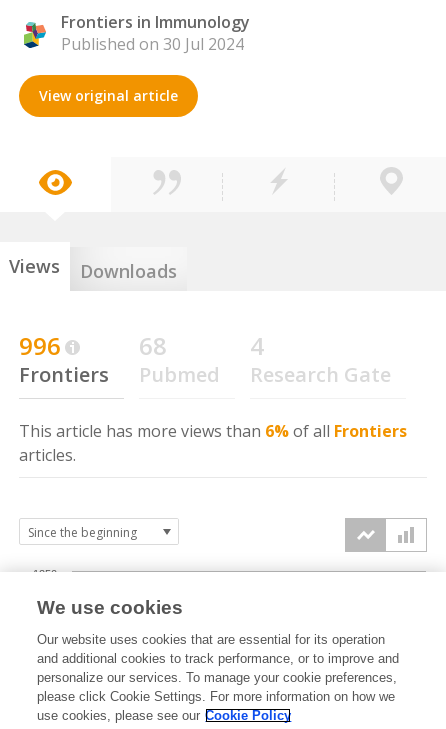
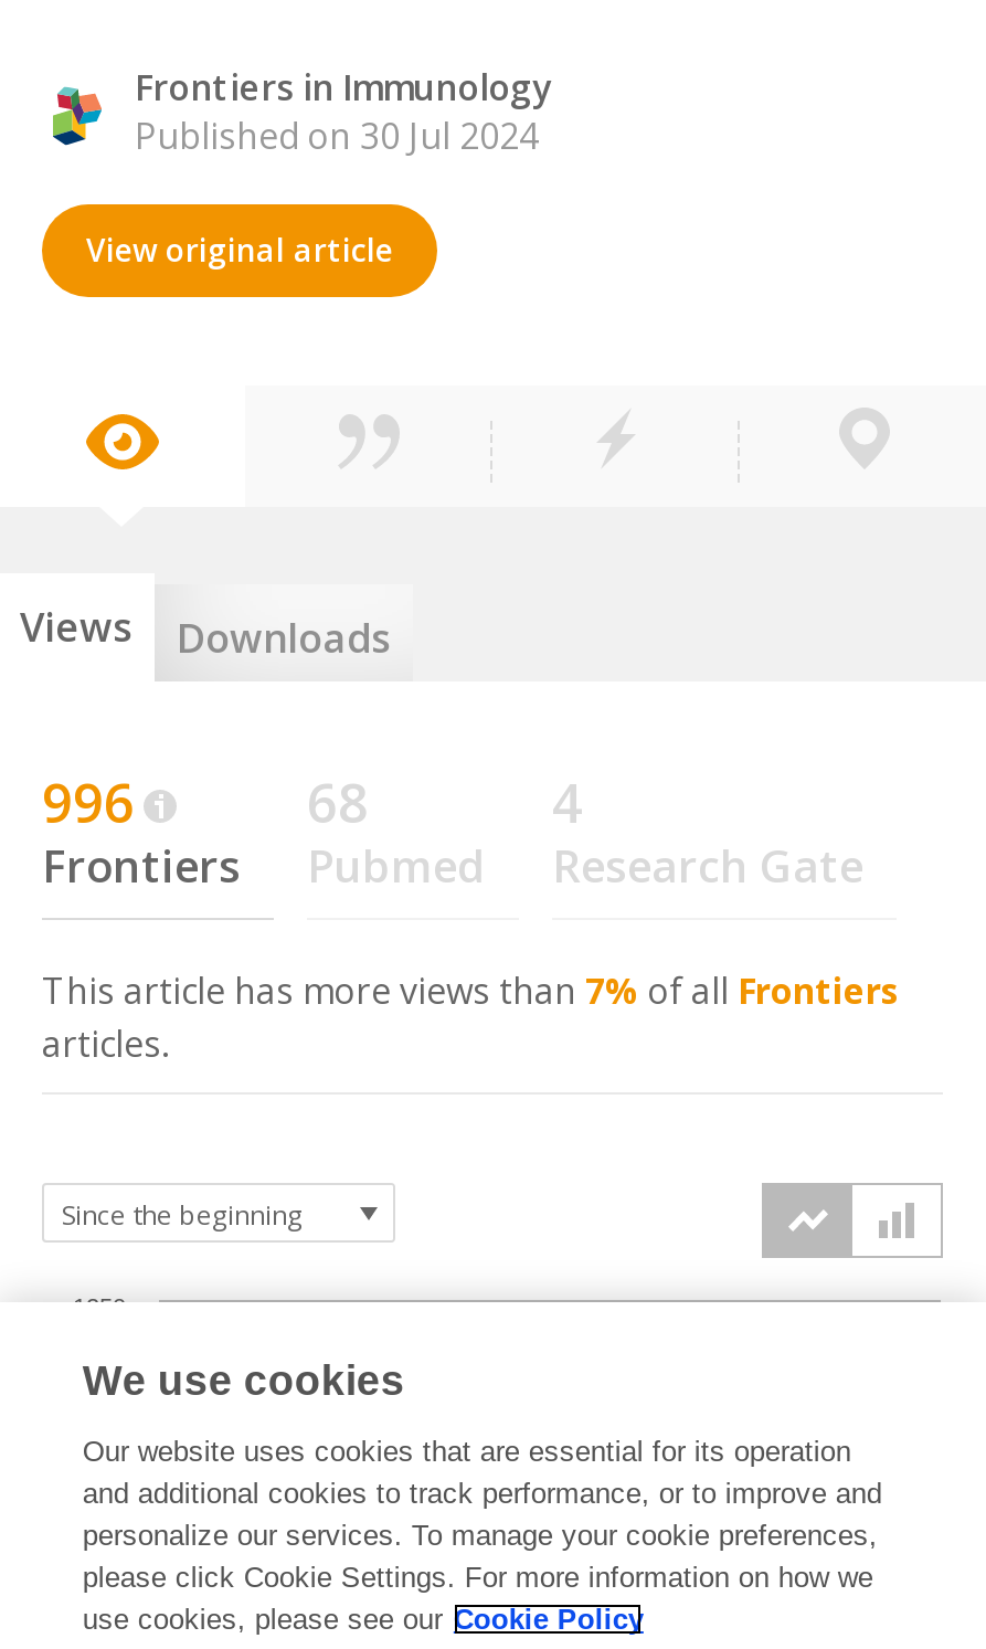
- This article has more views than 6% of all Frontiers
+ This article has more views than 7% of all Frontiers
